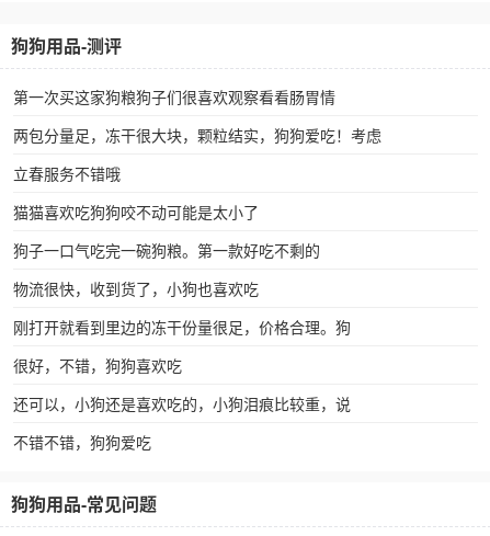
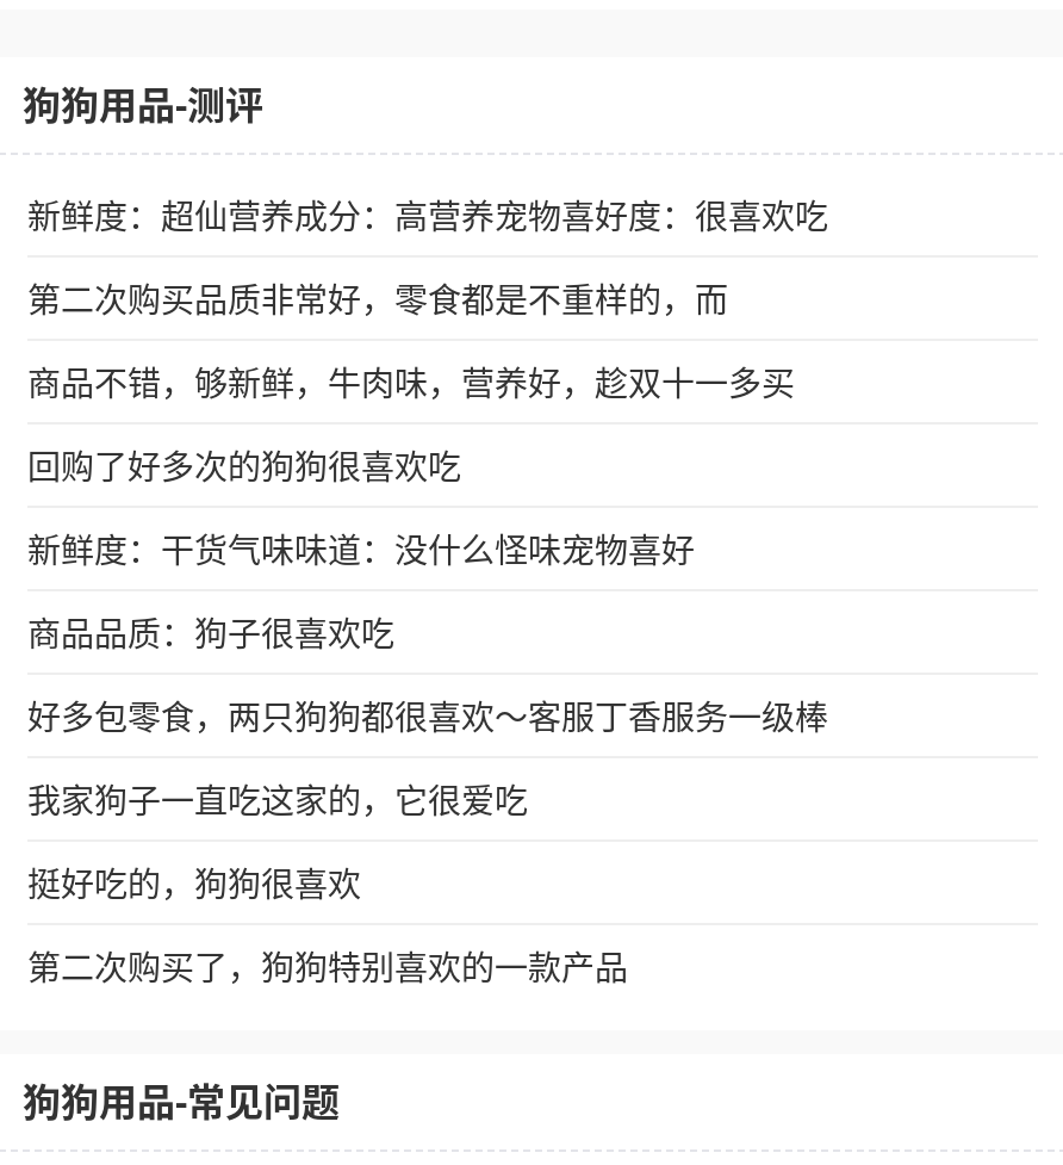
- 第一次买这家狗粮狗子们很喜欢观察看看肠胃情
+ 新鲜度：超仙营养成分：高营养宠物喜好度：很喜欢吃

- 两包分量足，冻干很大块，颗粒结实，狗狗爱吃！考虑
+ 第二次购买品质非常好，零食都是不重样的，而

- 立春服务不错哦
+ 商品不错，够新鲜，牛肉味，营养好，趁双十一多买

- 猫猫喜欢吃狗狗咬不动可能是太小了
+ 回购了好多次的狗狗很喜欢吃

- 狗子一口气吃完一碗狗粮。第一款好吃不剩的
+ 新鲜度：干货气味味道：没什么怪味宠物喜好

- 物流很快，收到货了，小狗也喜欢吃
+ 商品品质：狗子很喜欢吃

- 刚打开就看到里边的冻干份量很足，价格合理。狗
+ 好多包零食，两只狗狗都很喜欢～客服丁香服务一级棒

- 很好，不错，狗狗喜欢吃
+ 我家狗子一直吃这家的，它很爱吃

- 还可以，小狗还是喜欢吃的，小狗泪痕比较重，说
+ 挺好吃的，狗狗很喜欢

- 不错不错，狗狗爱吃
+ 第二次购买了，狗狗特别喜欢的一款产品
